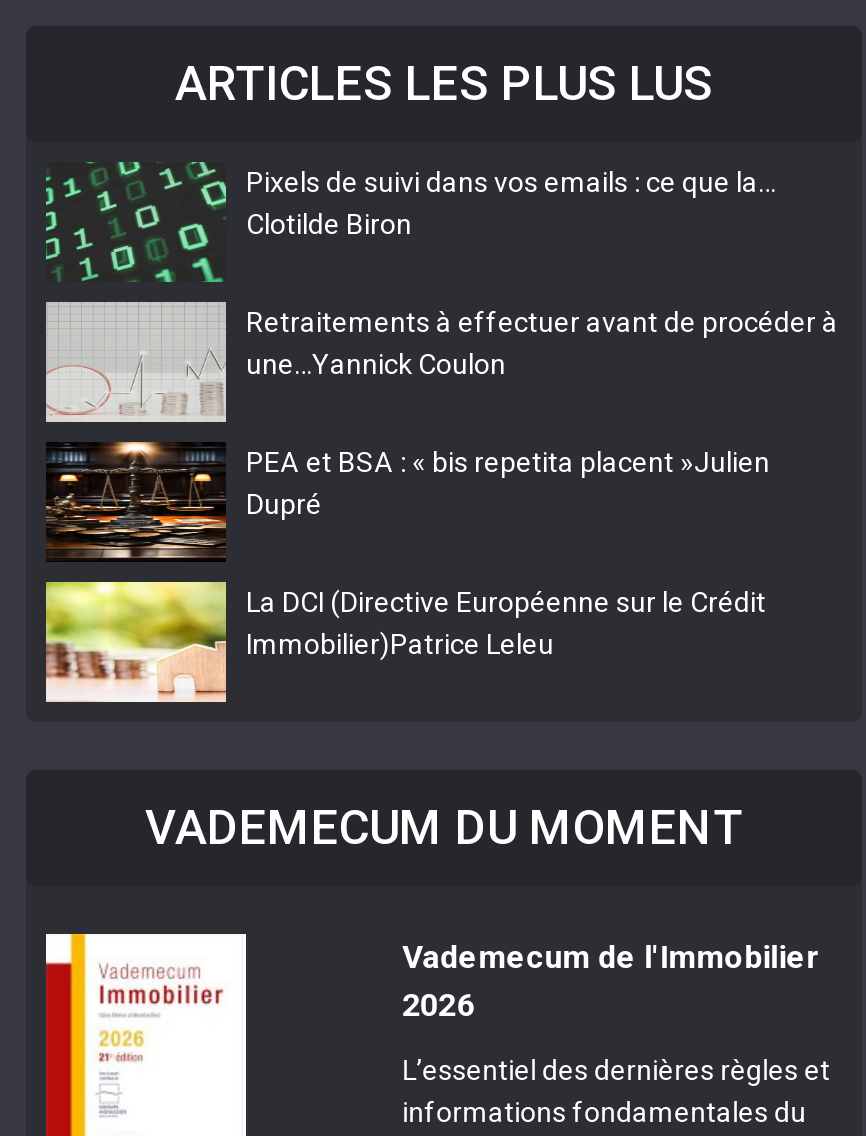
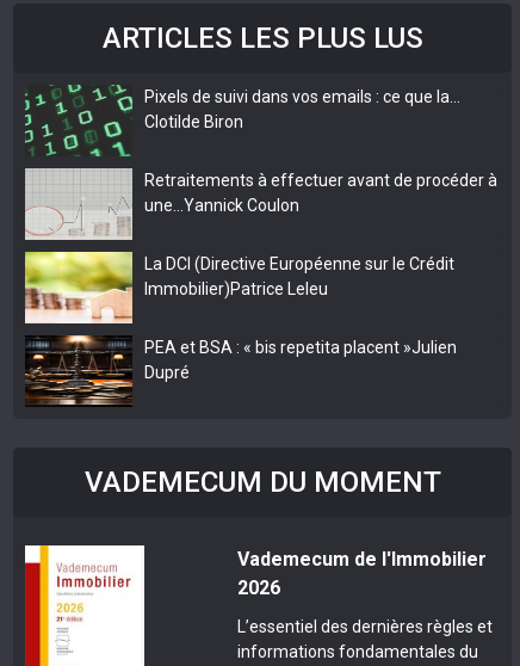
moved down: [image] | PEA et BSA : « bis repetita placent »Julien | Dupré

moved up: [image] | La DCI (Directive Européenne sur le Crédit | Immobilier)Patrice Leleu
